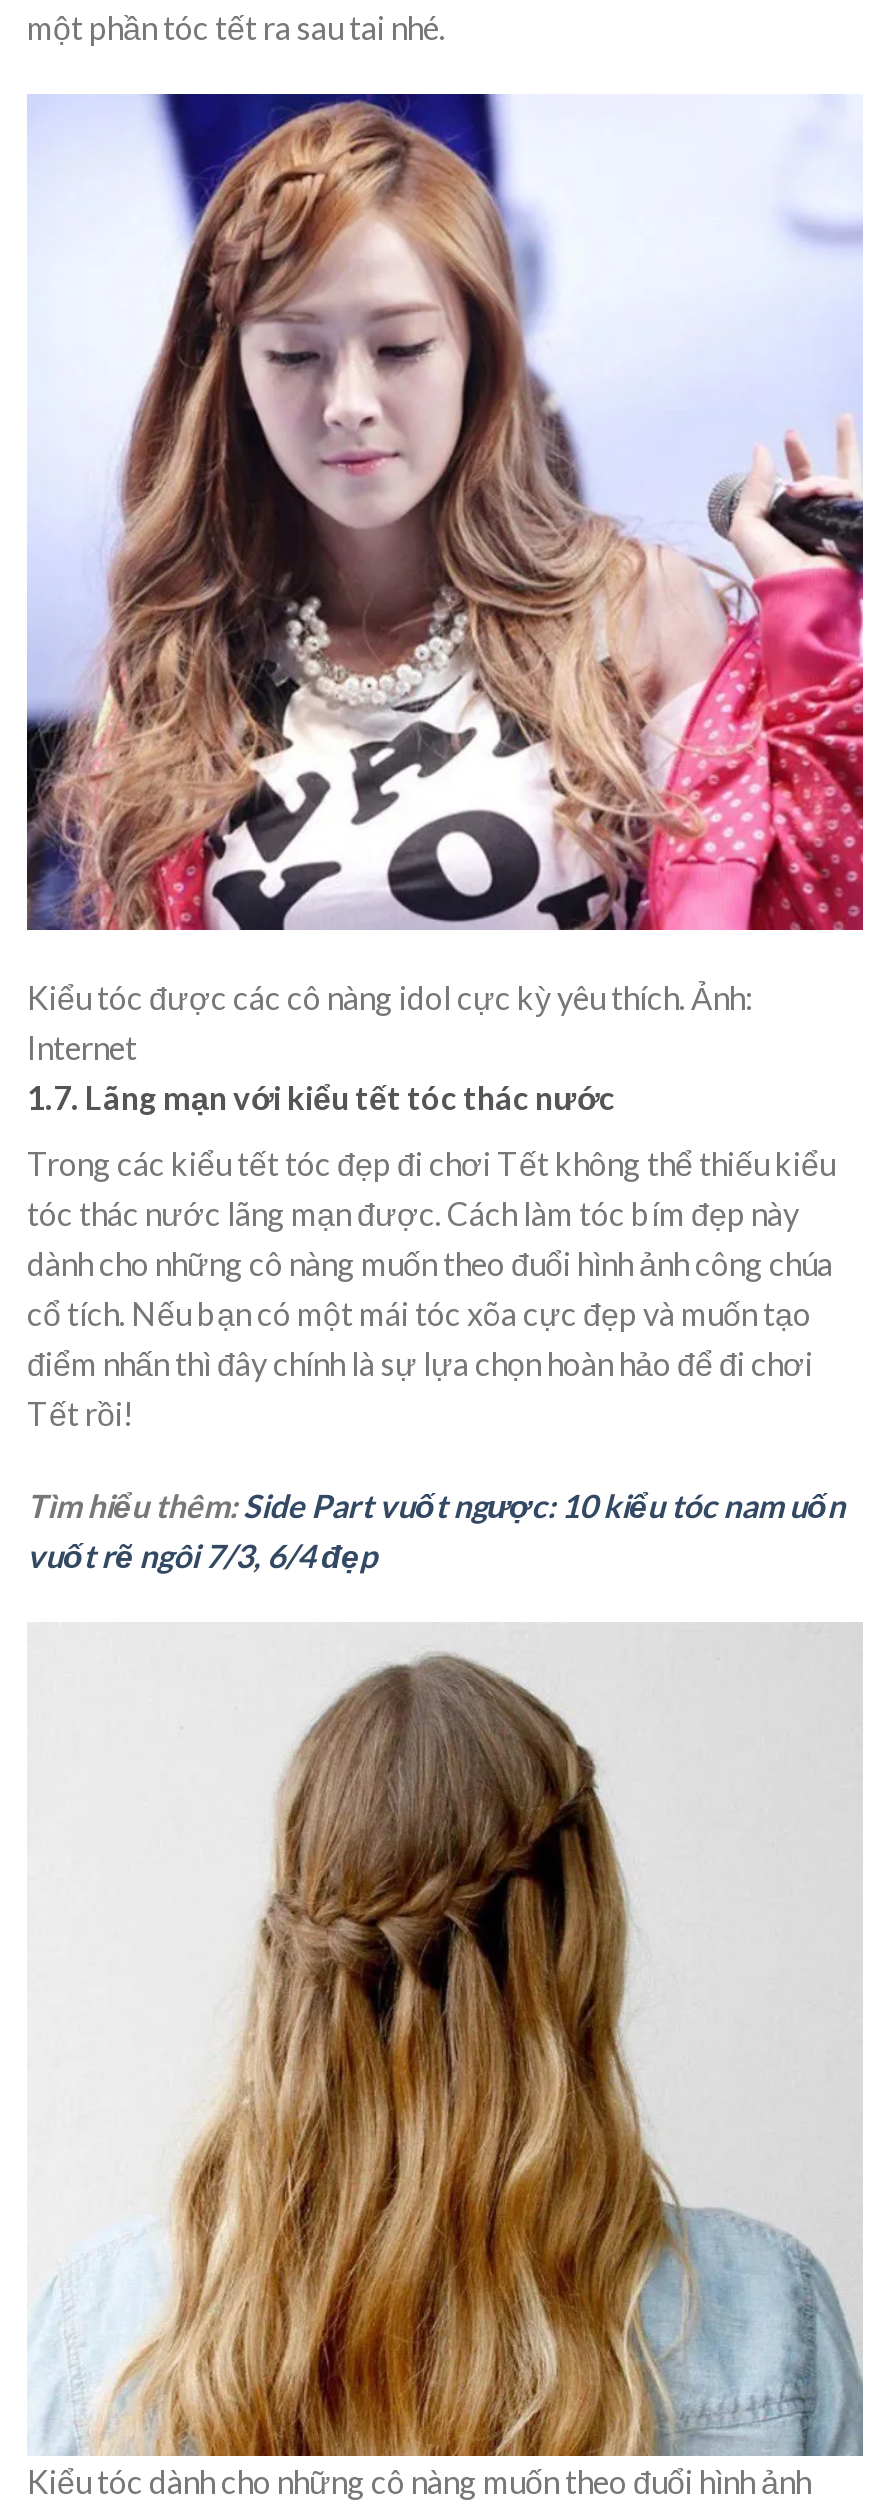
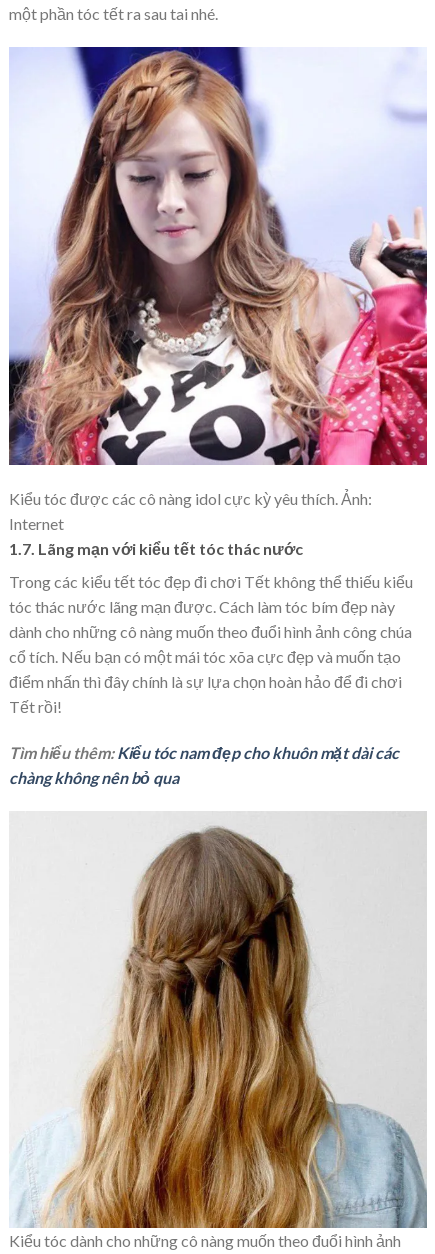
- Tìm hiểu thêm:Side Part vuốt ngược: 10 kiểu tóc nam uốn
- vuốt rẽ ngôi 7/3, 6/4 đẹp
+ Tìm hiểu thêm:Kiểu tóc nam đẹp cho khuôn mặt dài các
+ chàng không nên bỏ qua
